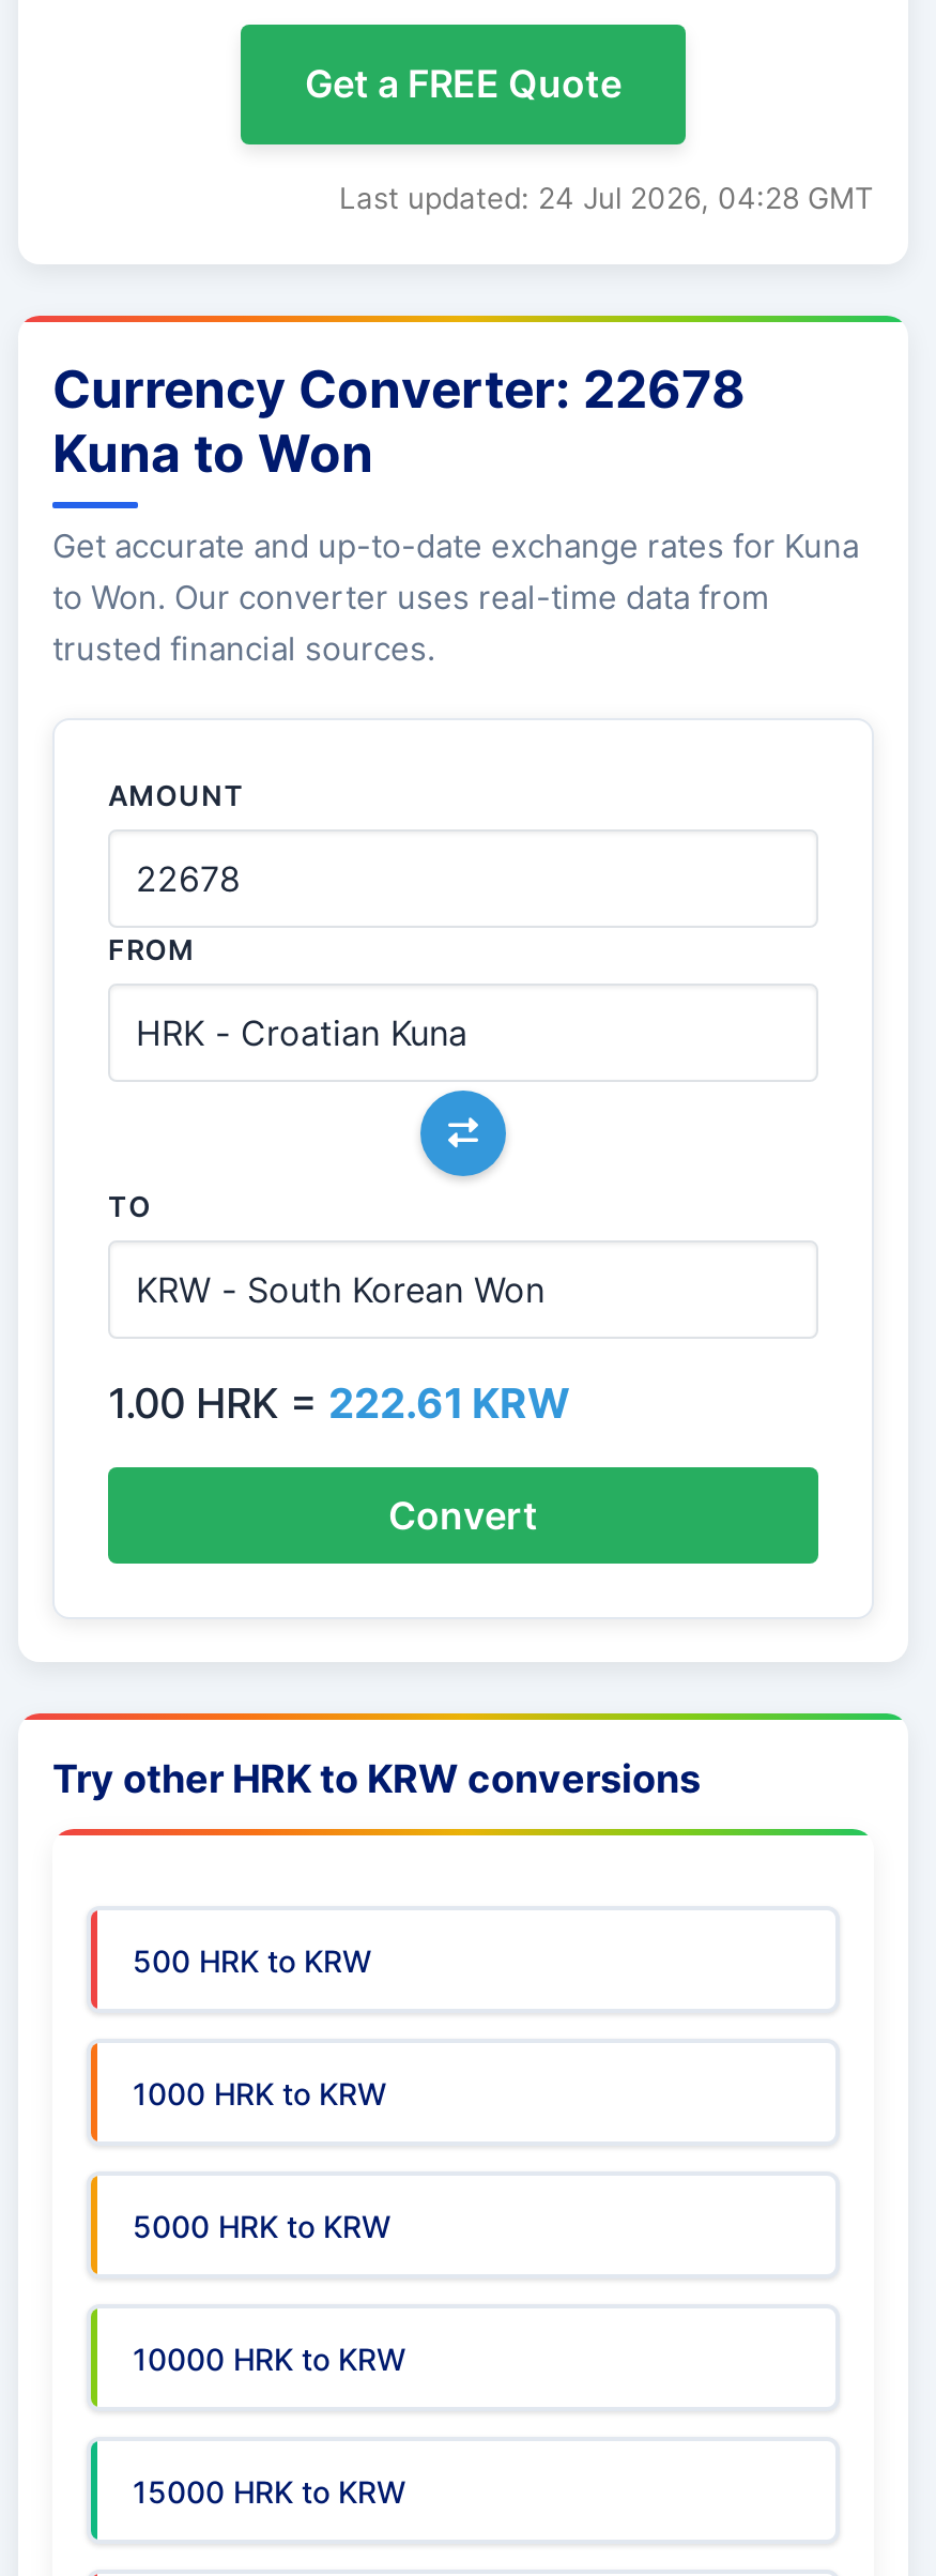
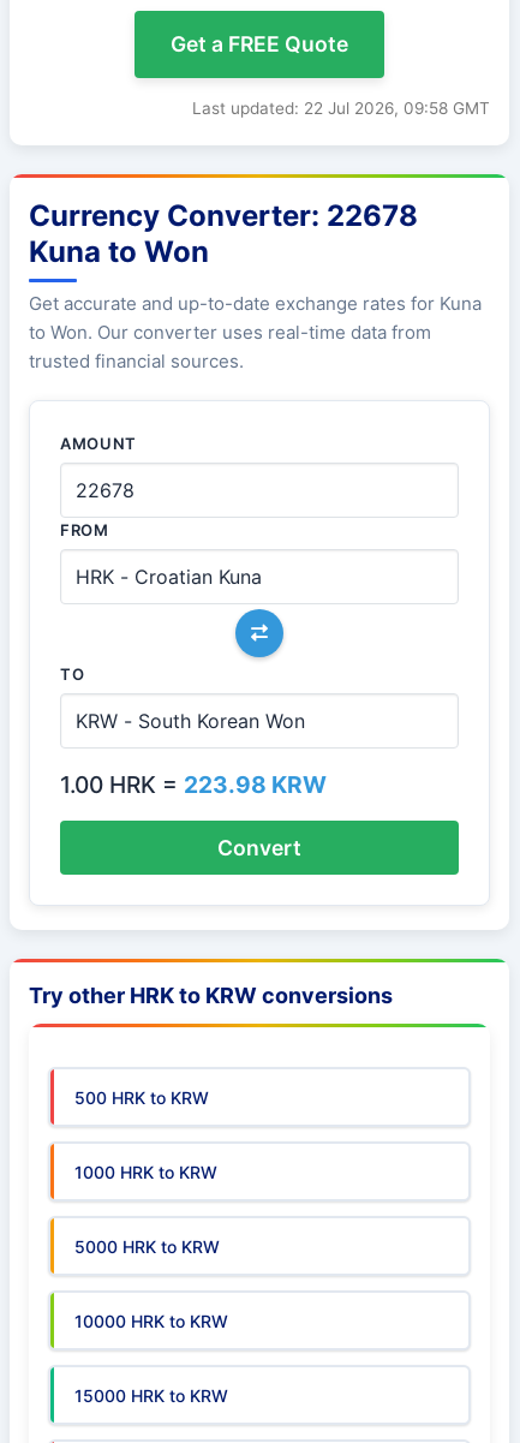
- Last updated: 24 Jul 2026, 04:28 GMT
+ Last updated: 22 Jul 2026, 09:58 GMT

- 1.00 HRK = 222.61 KRW
+ 1.00 HRK = 223.98 KRW
